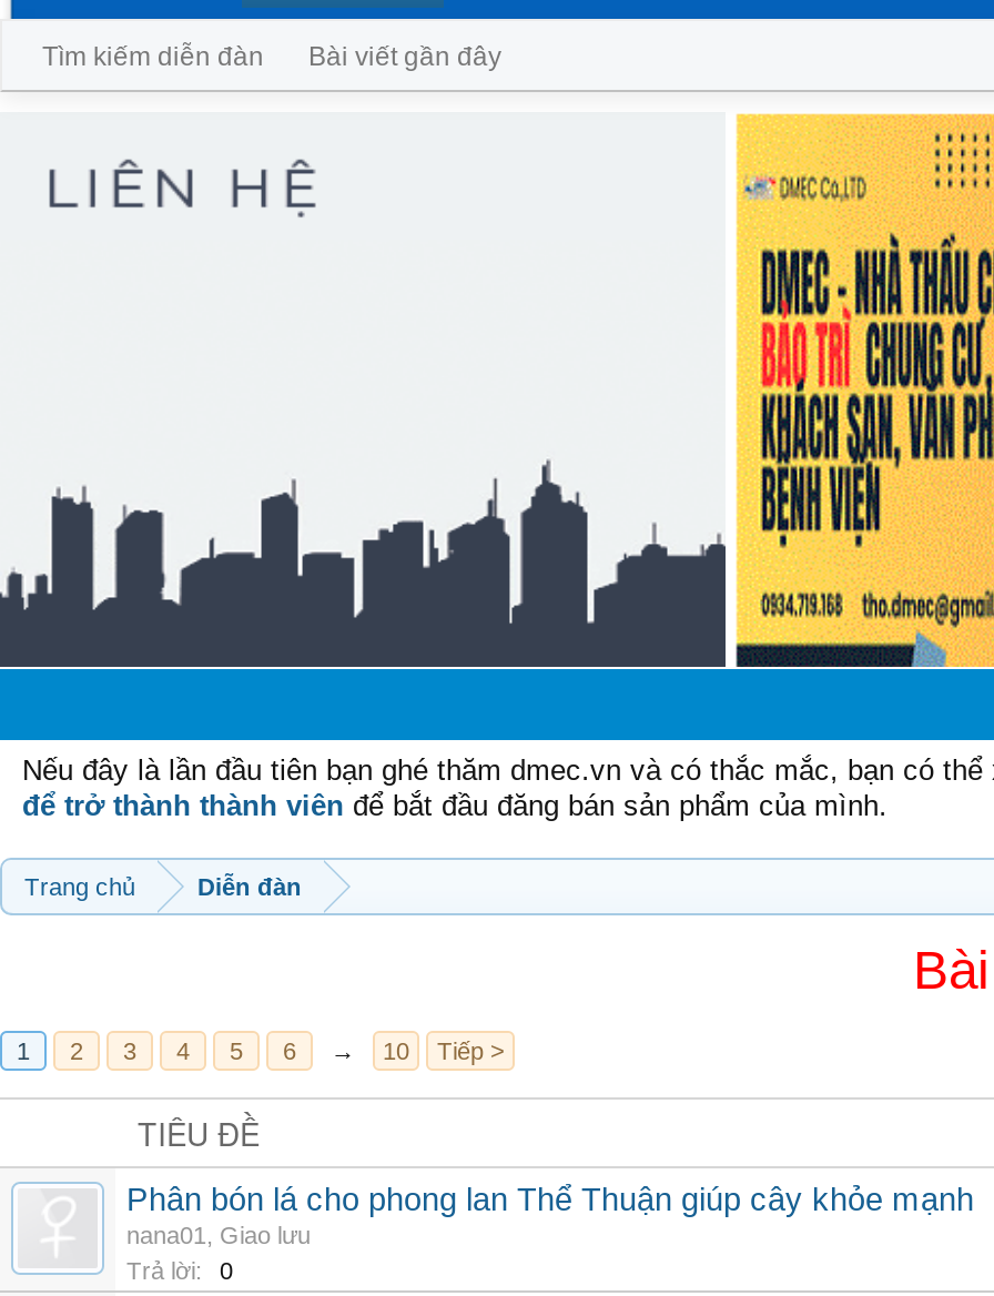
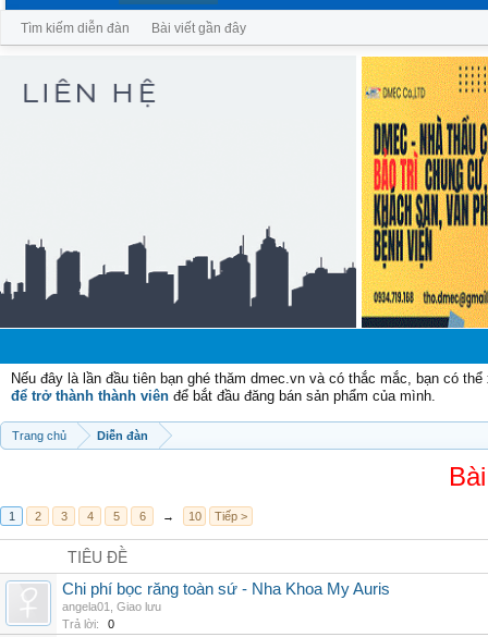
- Phân bón lá cho phong lan Thể Thuận giúp cây khỏe mạnh
- nana01, Giao lưu
+ Chi phí bọc răng toàn sứ - Nha Khoa My Auris
+ angela01, Giao lưu
